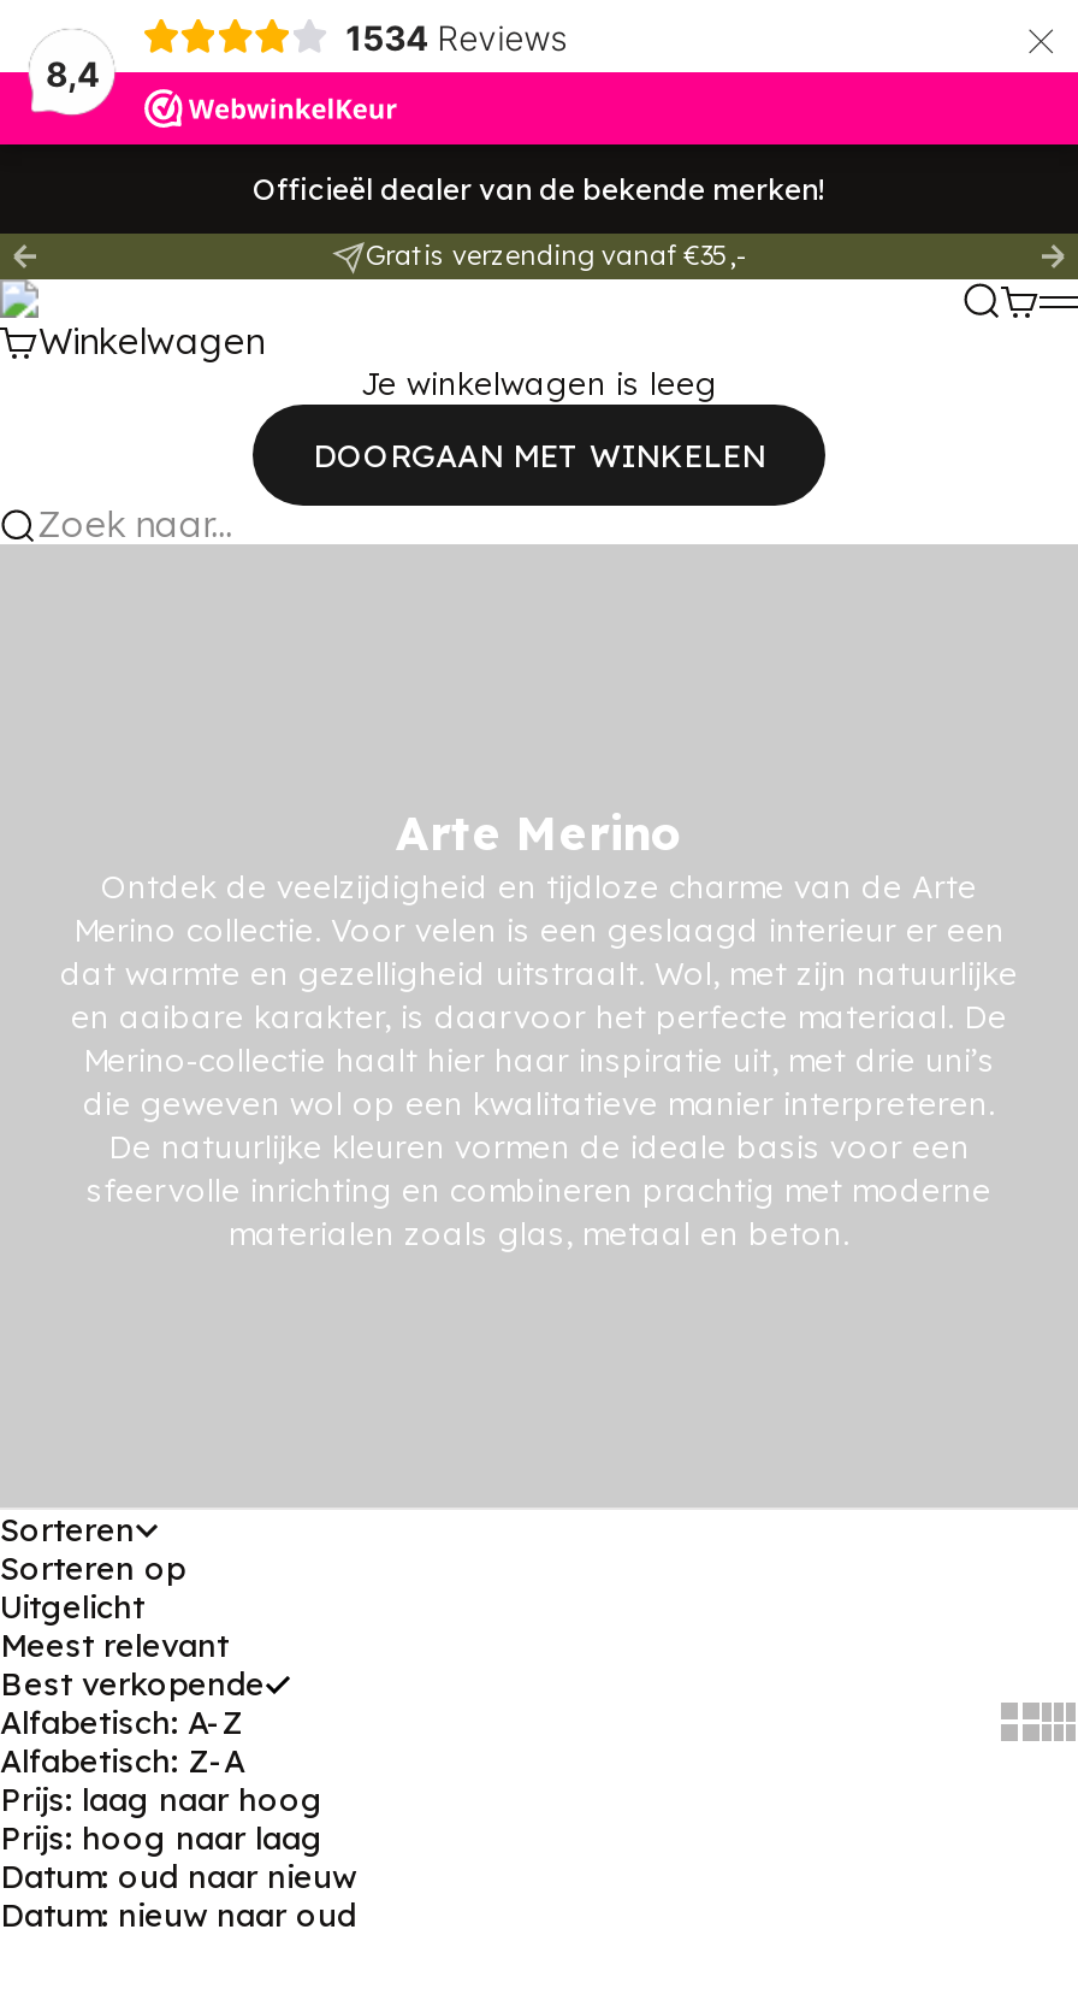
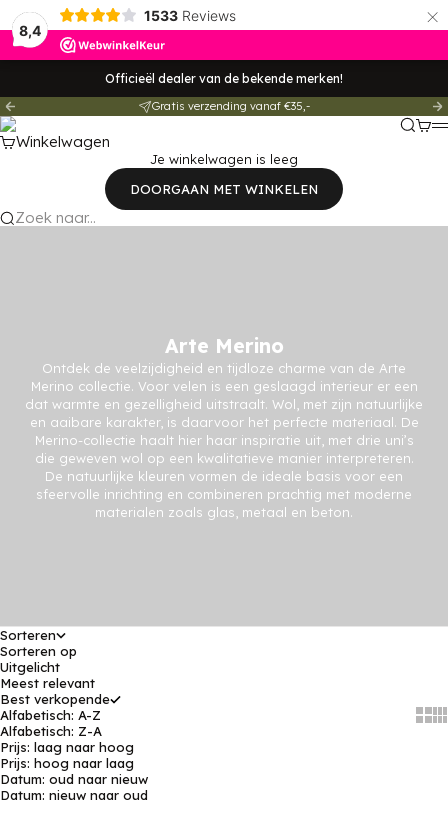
- 1534 Reviews
+ 1533 Reviews
